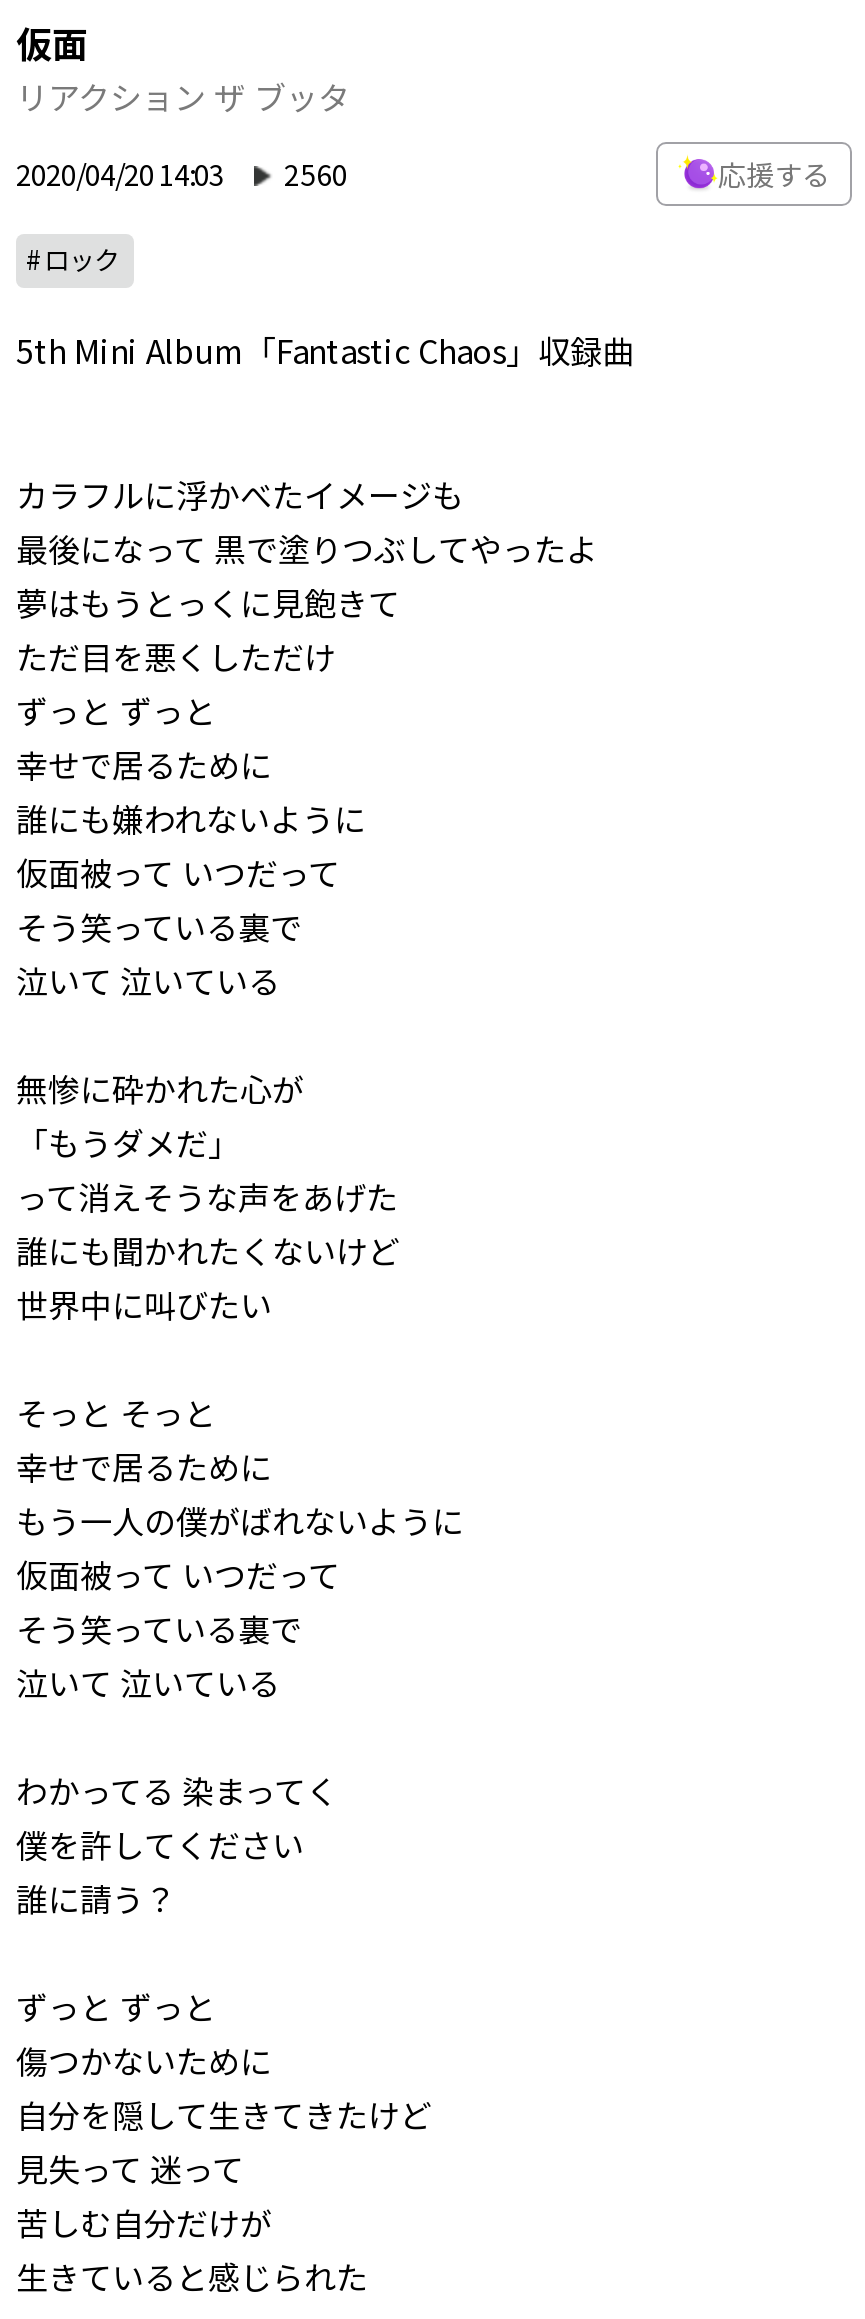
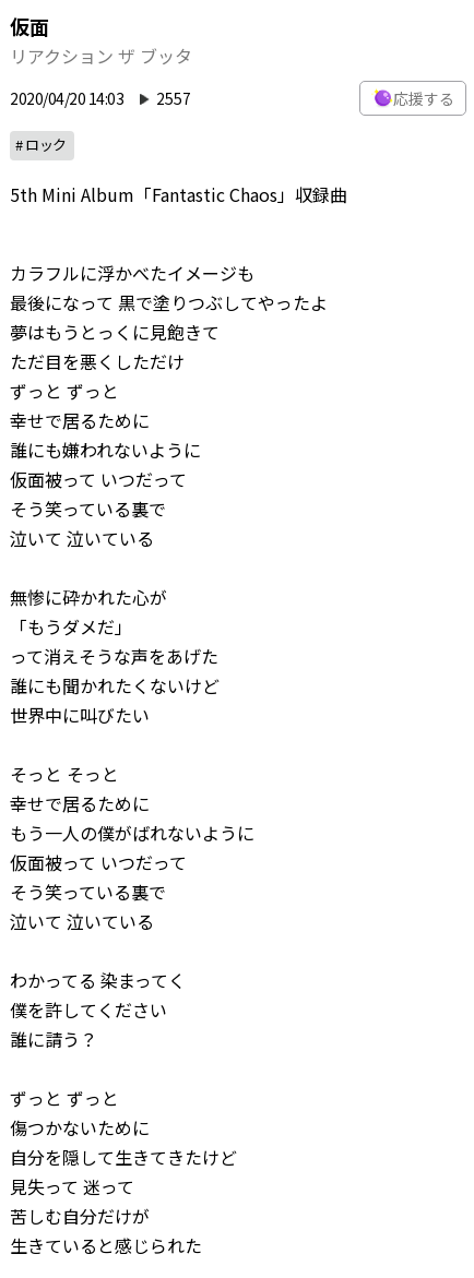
- 2020/04/20 14:03 2560
+ 2020/04/20 14:03 2557
